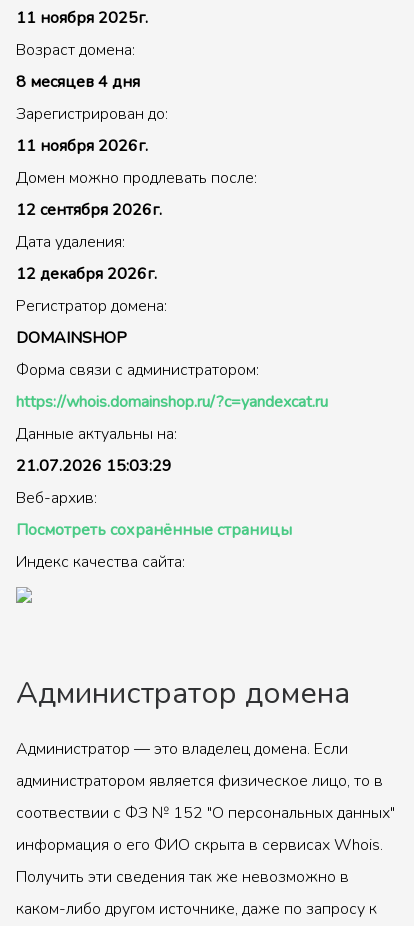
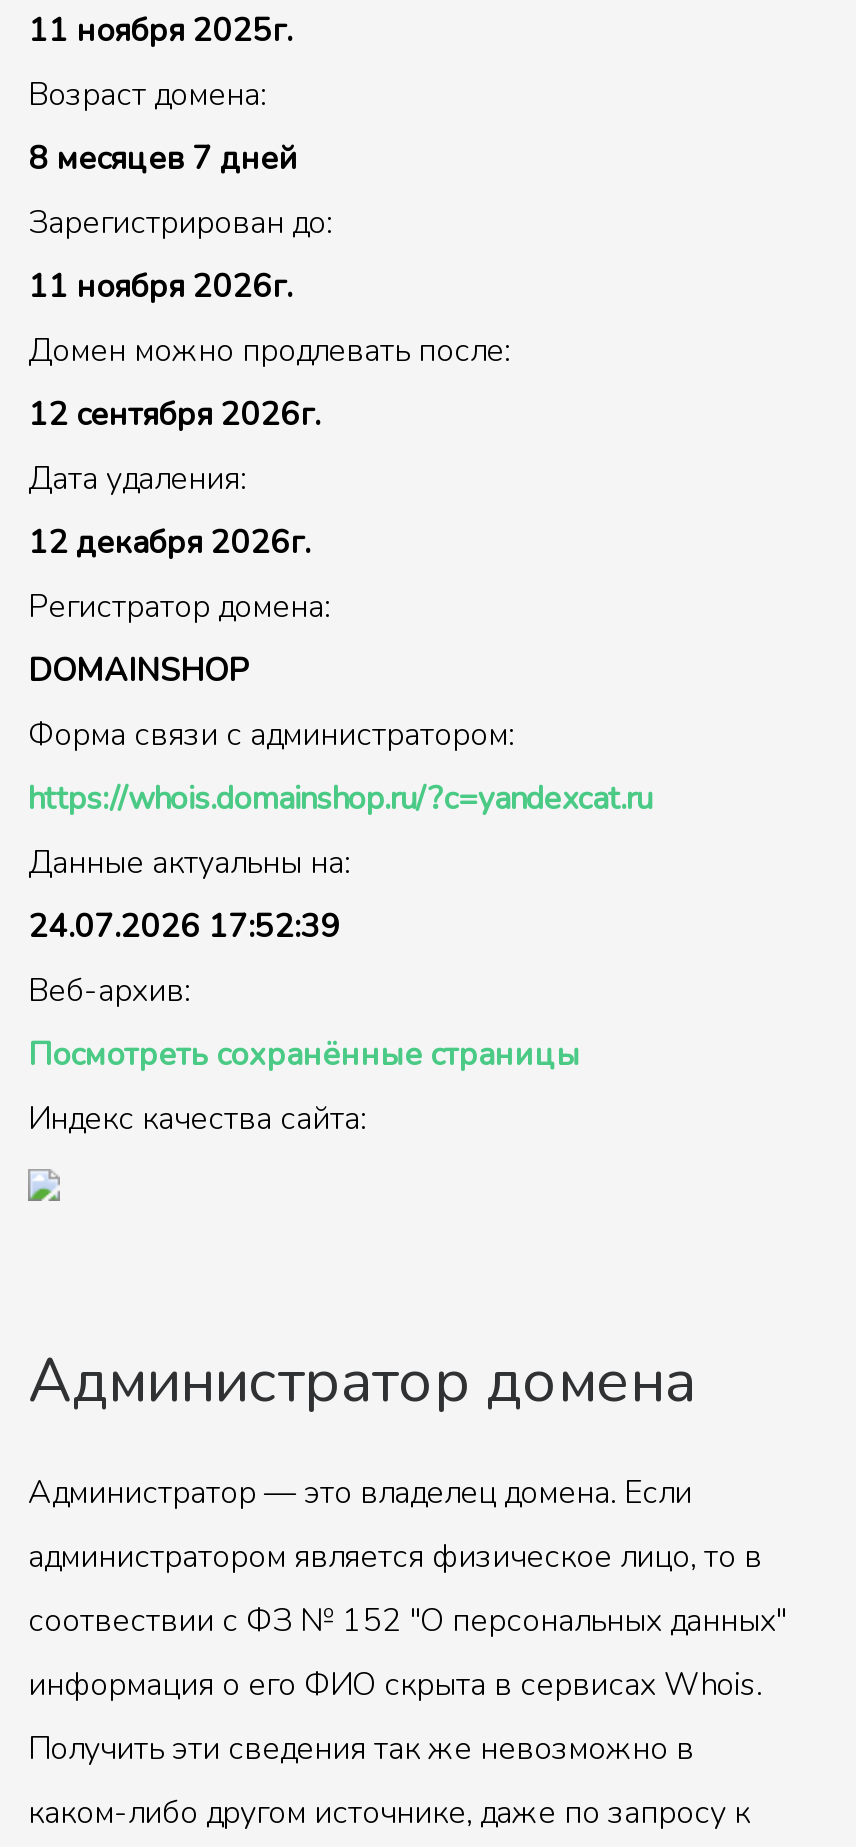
- 8 месяцев 4 дня
+ 8 месяцев 7 дней

- 21.07.2026 15:03:29
+ 24.07.2026 17:52:39
